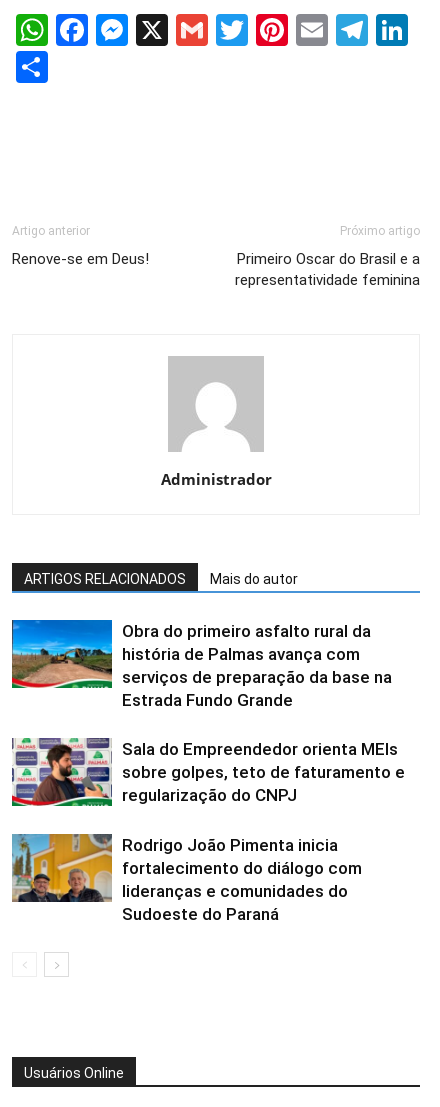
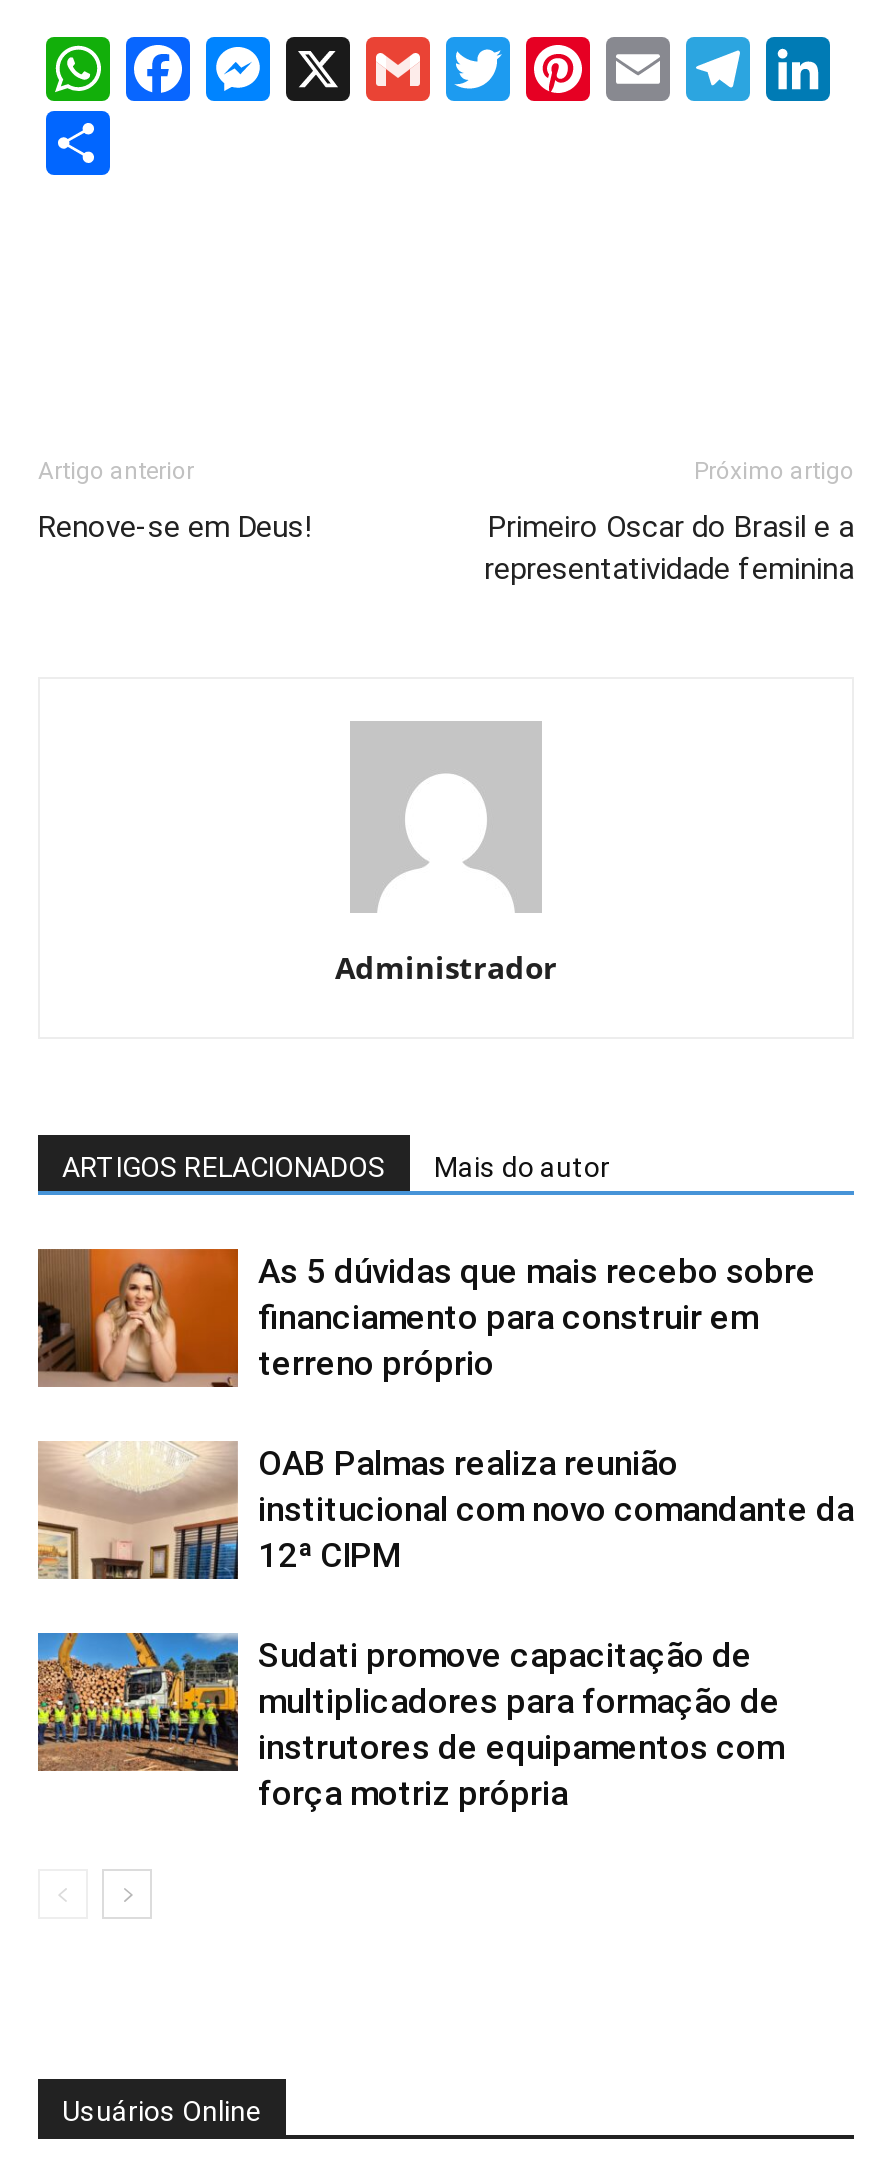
- [image]
- Obra do primeiro asfalto rural da
- história de Palmas avança com
- serviços de preparação da base na
- Estrada Fundo Grande
+ [image]
+ As 5 dúvidas que mais recebo sobre
+ financiamento para construir em
+ terreno próprio

- [image]
- Sala do Empreendedor orienta MEIs
- sobre golpes, teto de faturamento e
- regularização do CNPJ
+ [image]
+ OAB Palmas realiza reunião
+ institucional com novo comandante da
+ 12ª CIPM

- [image]
- Rodrigo João Pimenta inicia
- fortalecimento do diálogo com
- lideranças e comunidades do
- Sudoeste do Paraná
+ [image]
+ Sudati promove capacitação de
+ multiplicadores para formação de
+ instrutores de equipamentos com
+ força motriz própria
